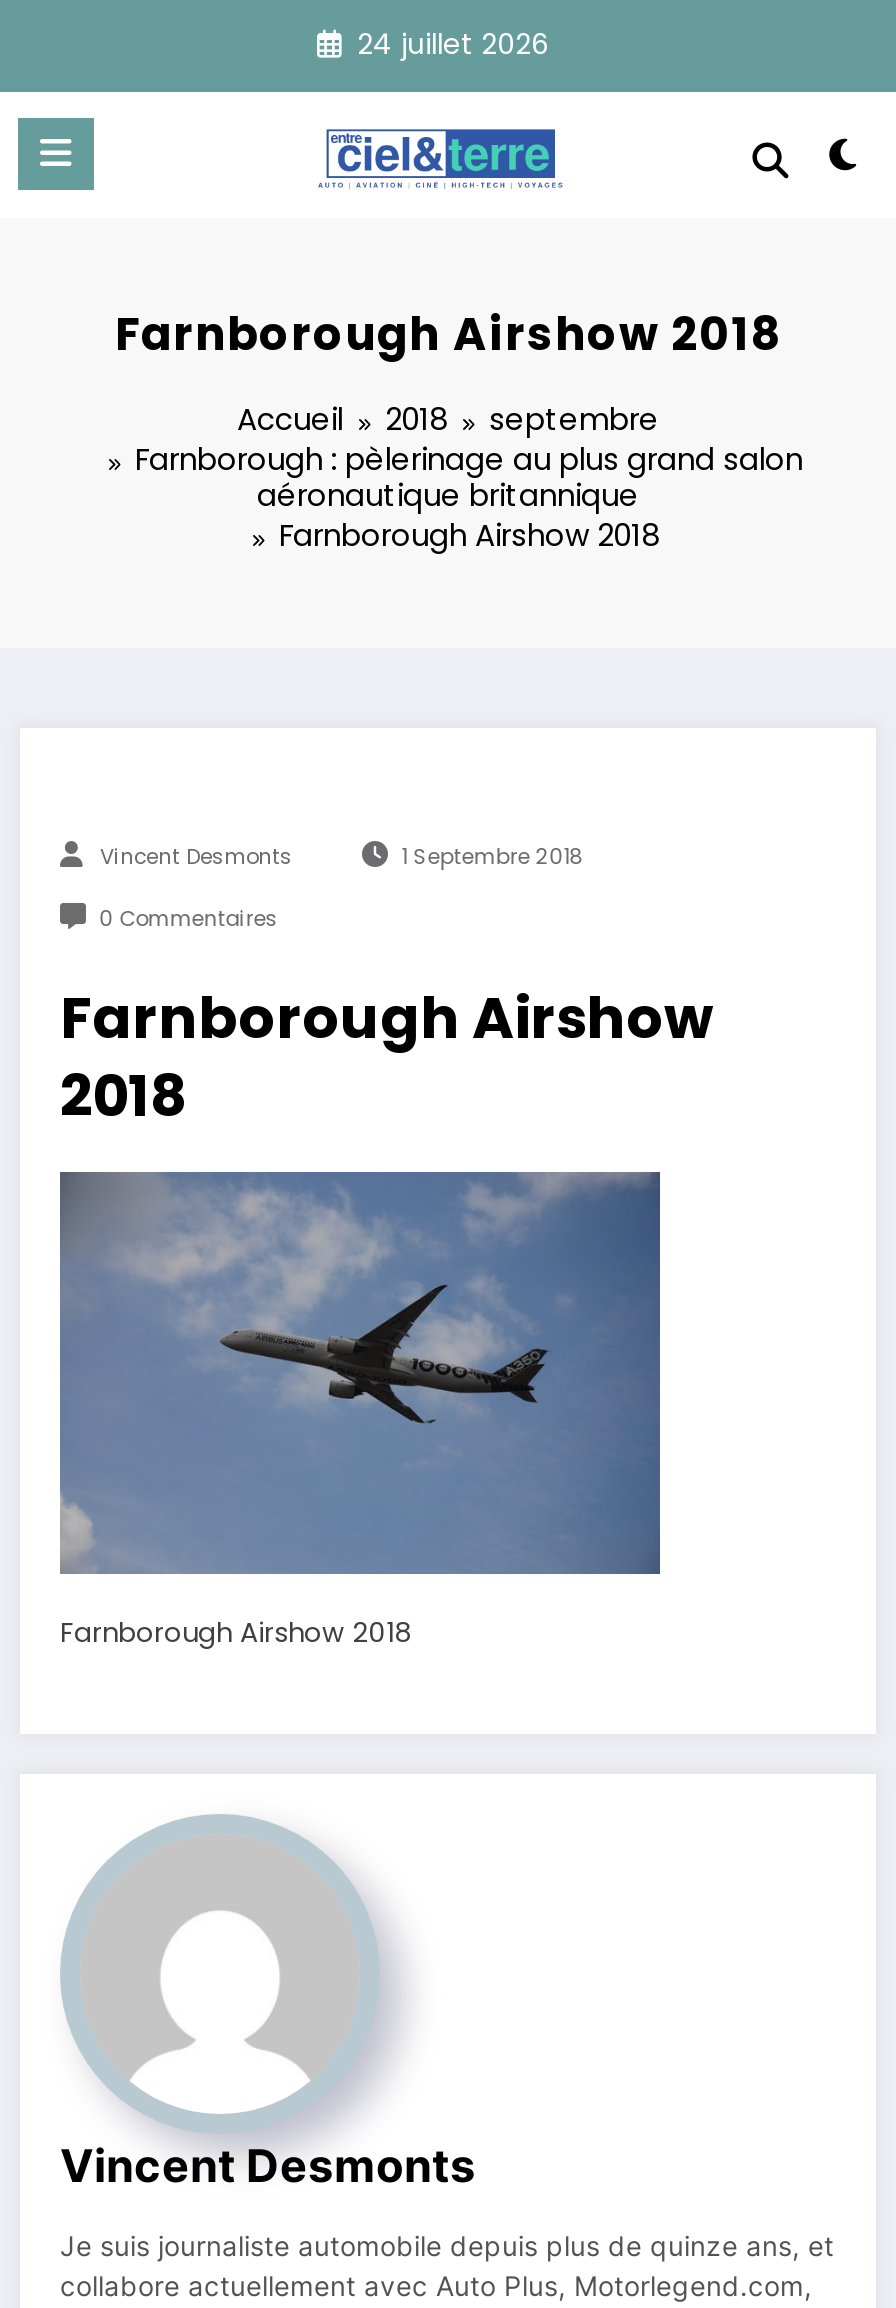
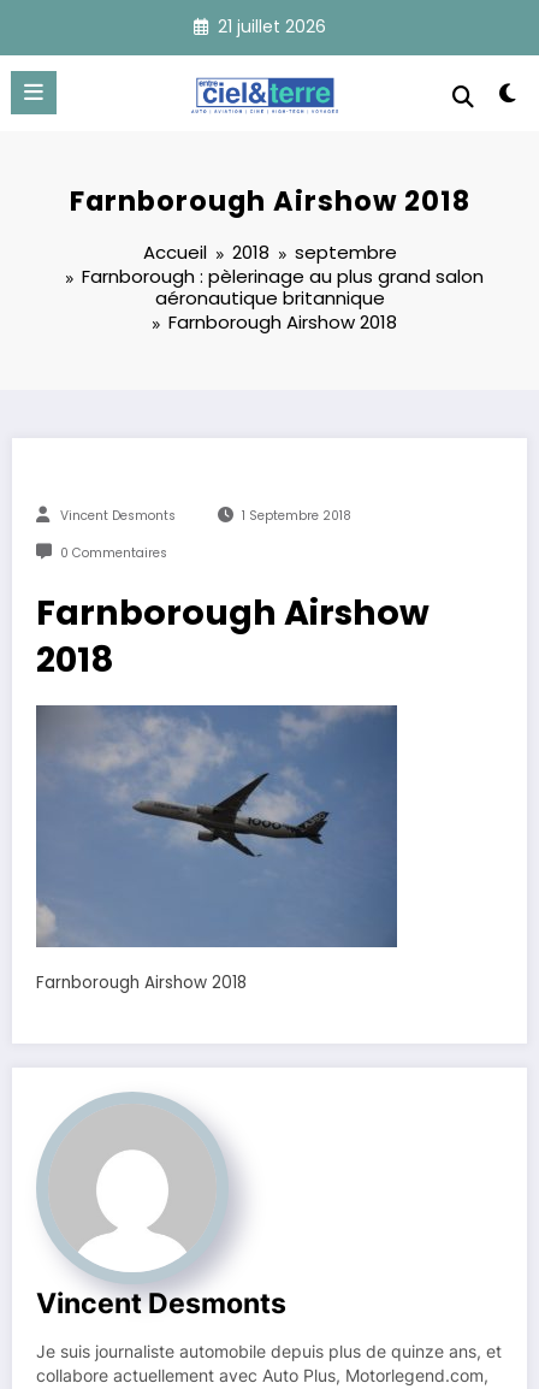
- 24 juillet 2026
+ 21 juillet 2026
